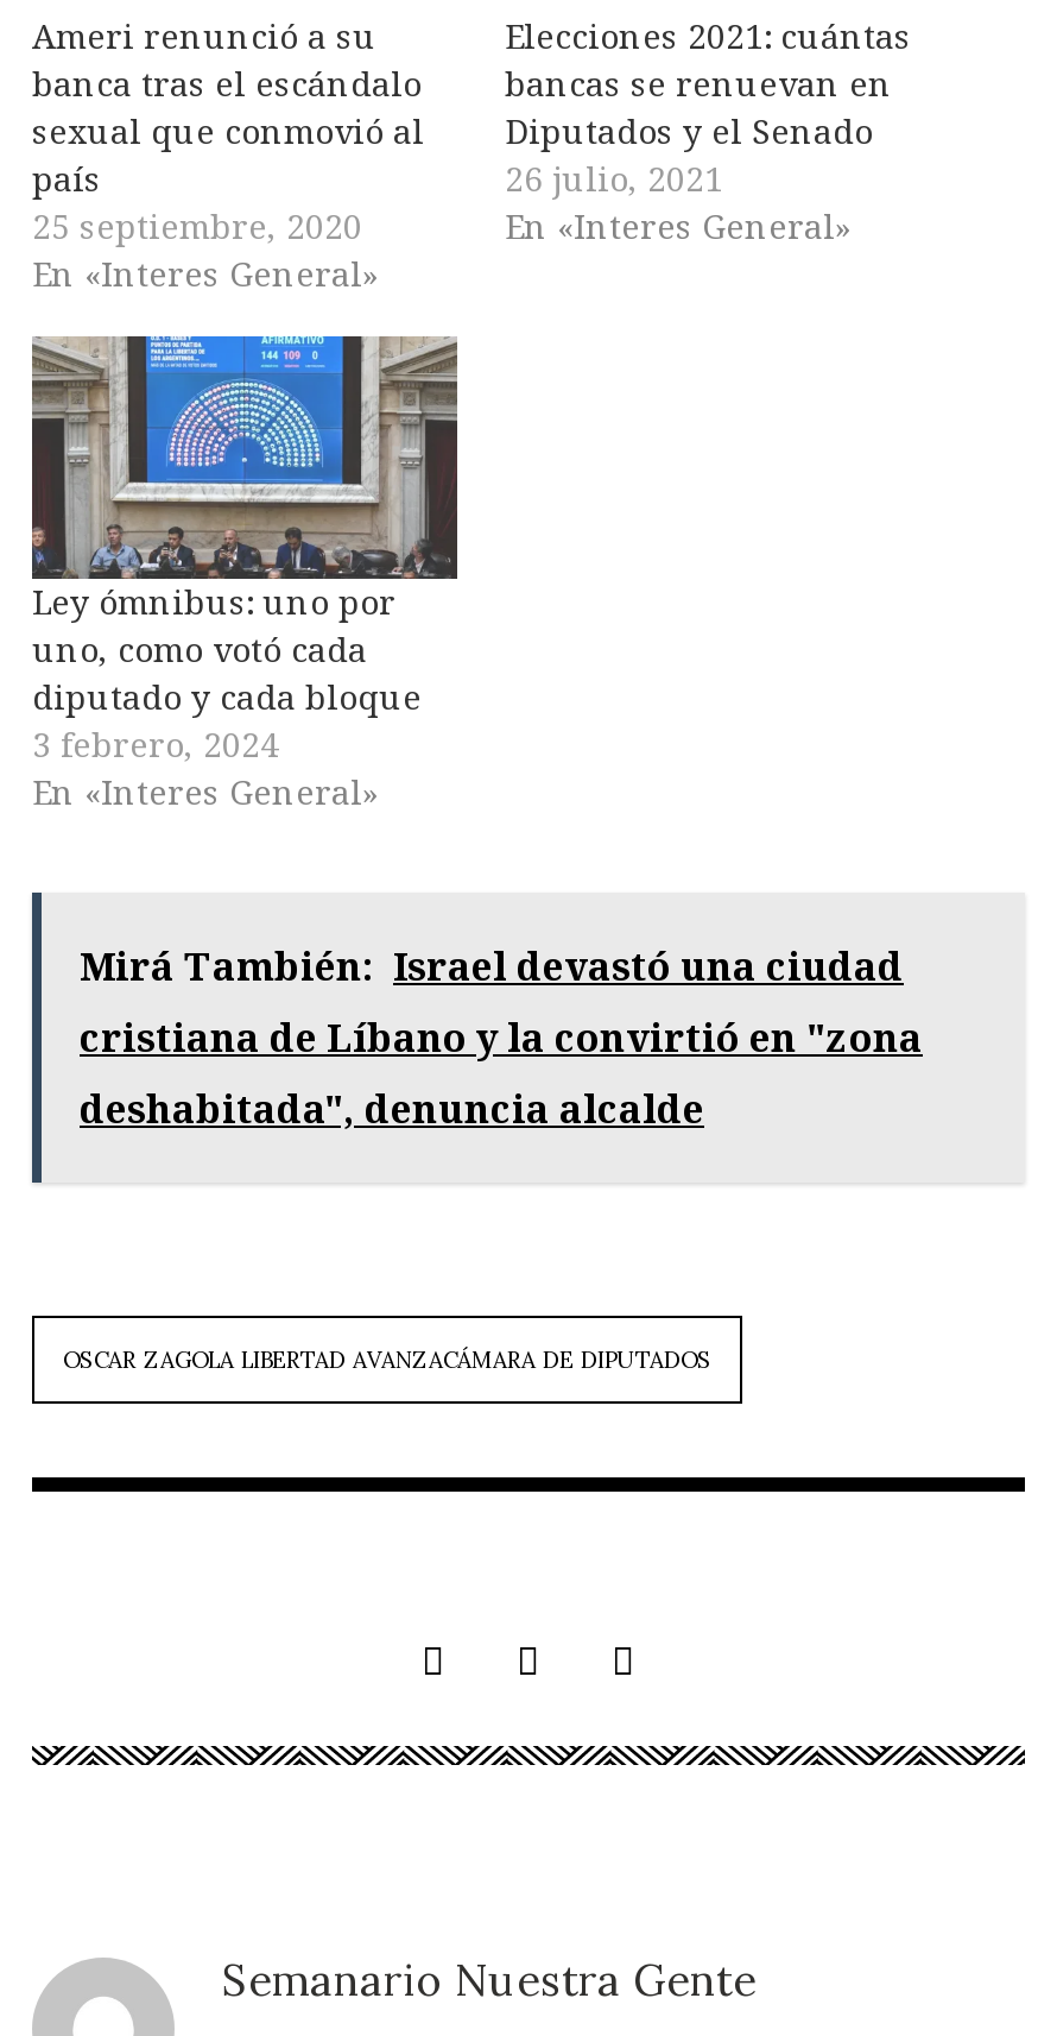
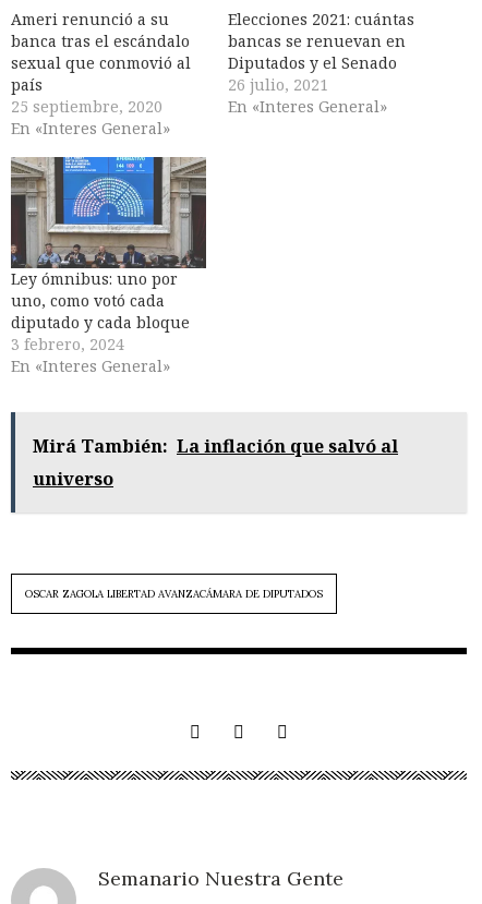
- Mirá También: Israel devastó una ciudad
- cristiana de Líbano y la convirtió en "zona
- deshabitada", denuncia alcalde
+ Mirá También: La inflación que salvó al
+ universo
